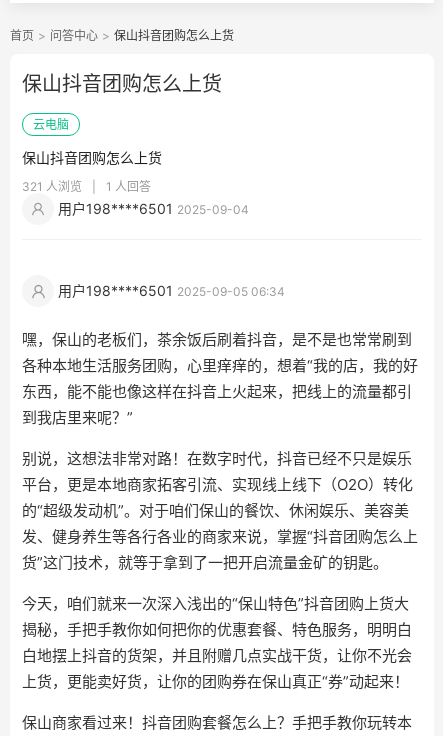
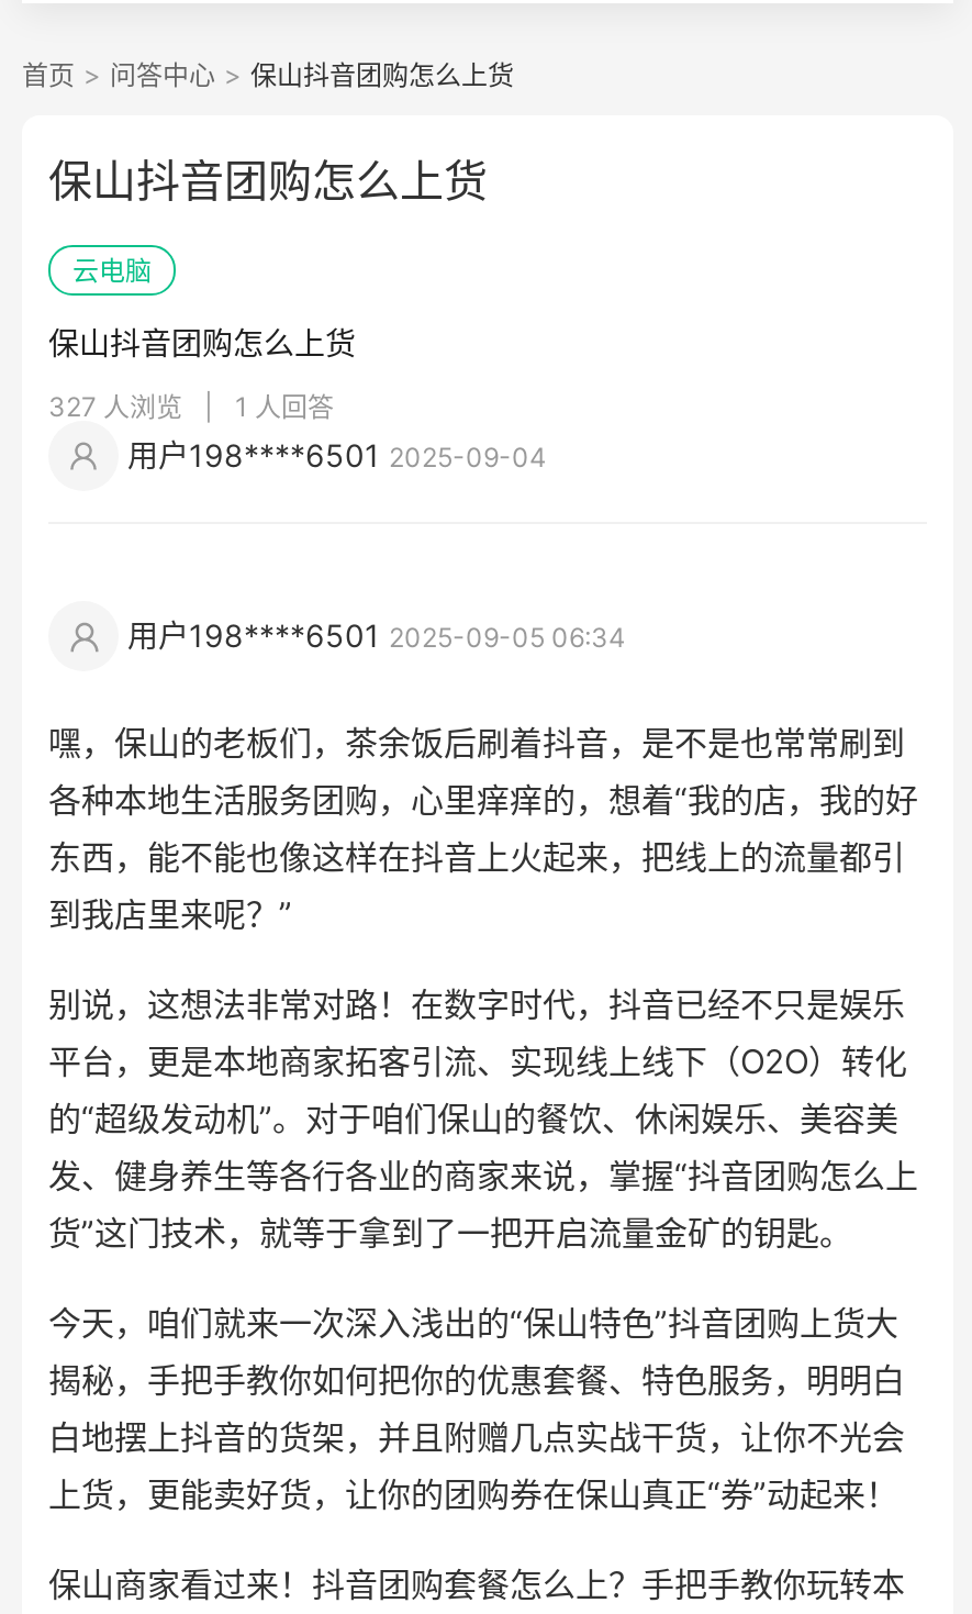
- 321 人浏览
+ 327 人浏览
